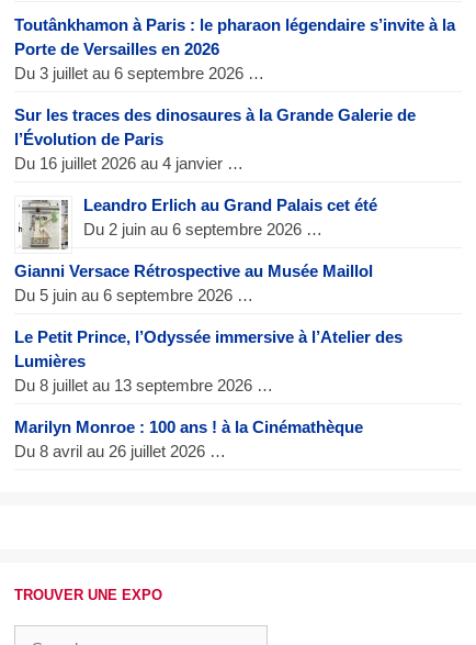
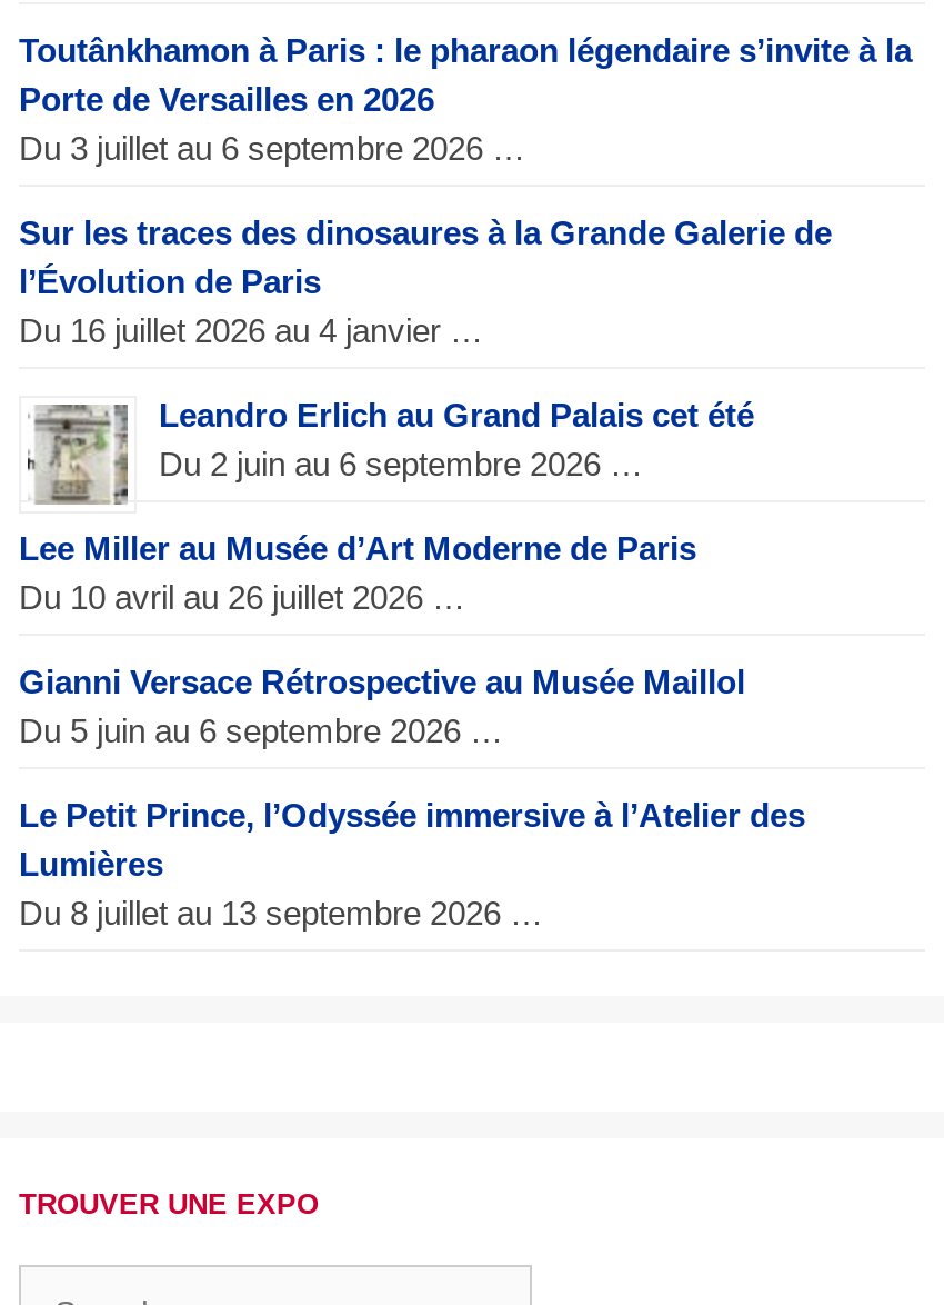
+ Lee Miller au Musée d’Art Moderne de Paris
+ Du 10 avril au 26 juillet 2026 …

moved down: Gianni Versace Rétrospective au Musée Maillol | Du 5 juin au 6 septembre 2026 … | Le Petit Prince, l’Odyssée immersive à l’Atelier des | Lumières | Du 8 juillet au 13 septembre 2026 …

- Marilyn Monroe : 100 ans ! à la Cinémathèque
- Du 8 avril au 26 juillet 2026 …
